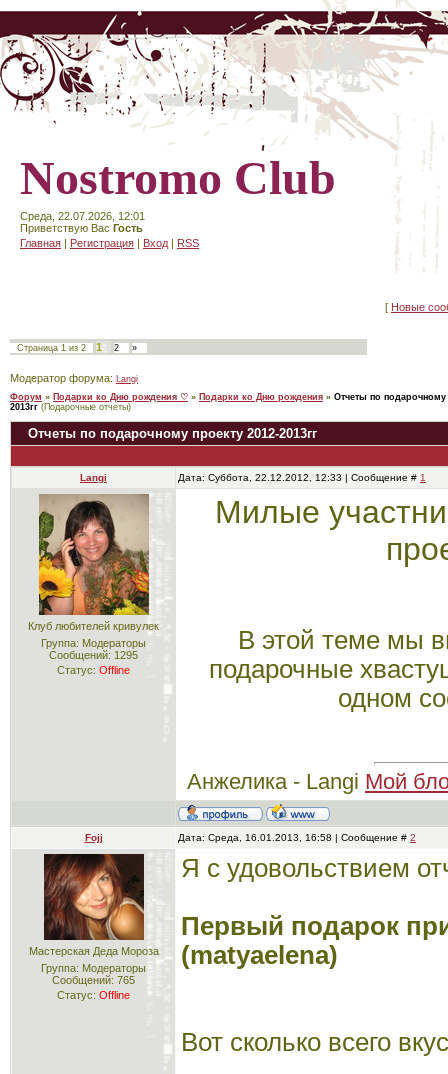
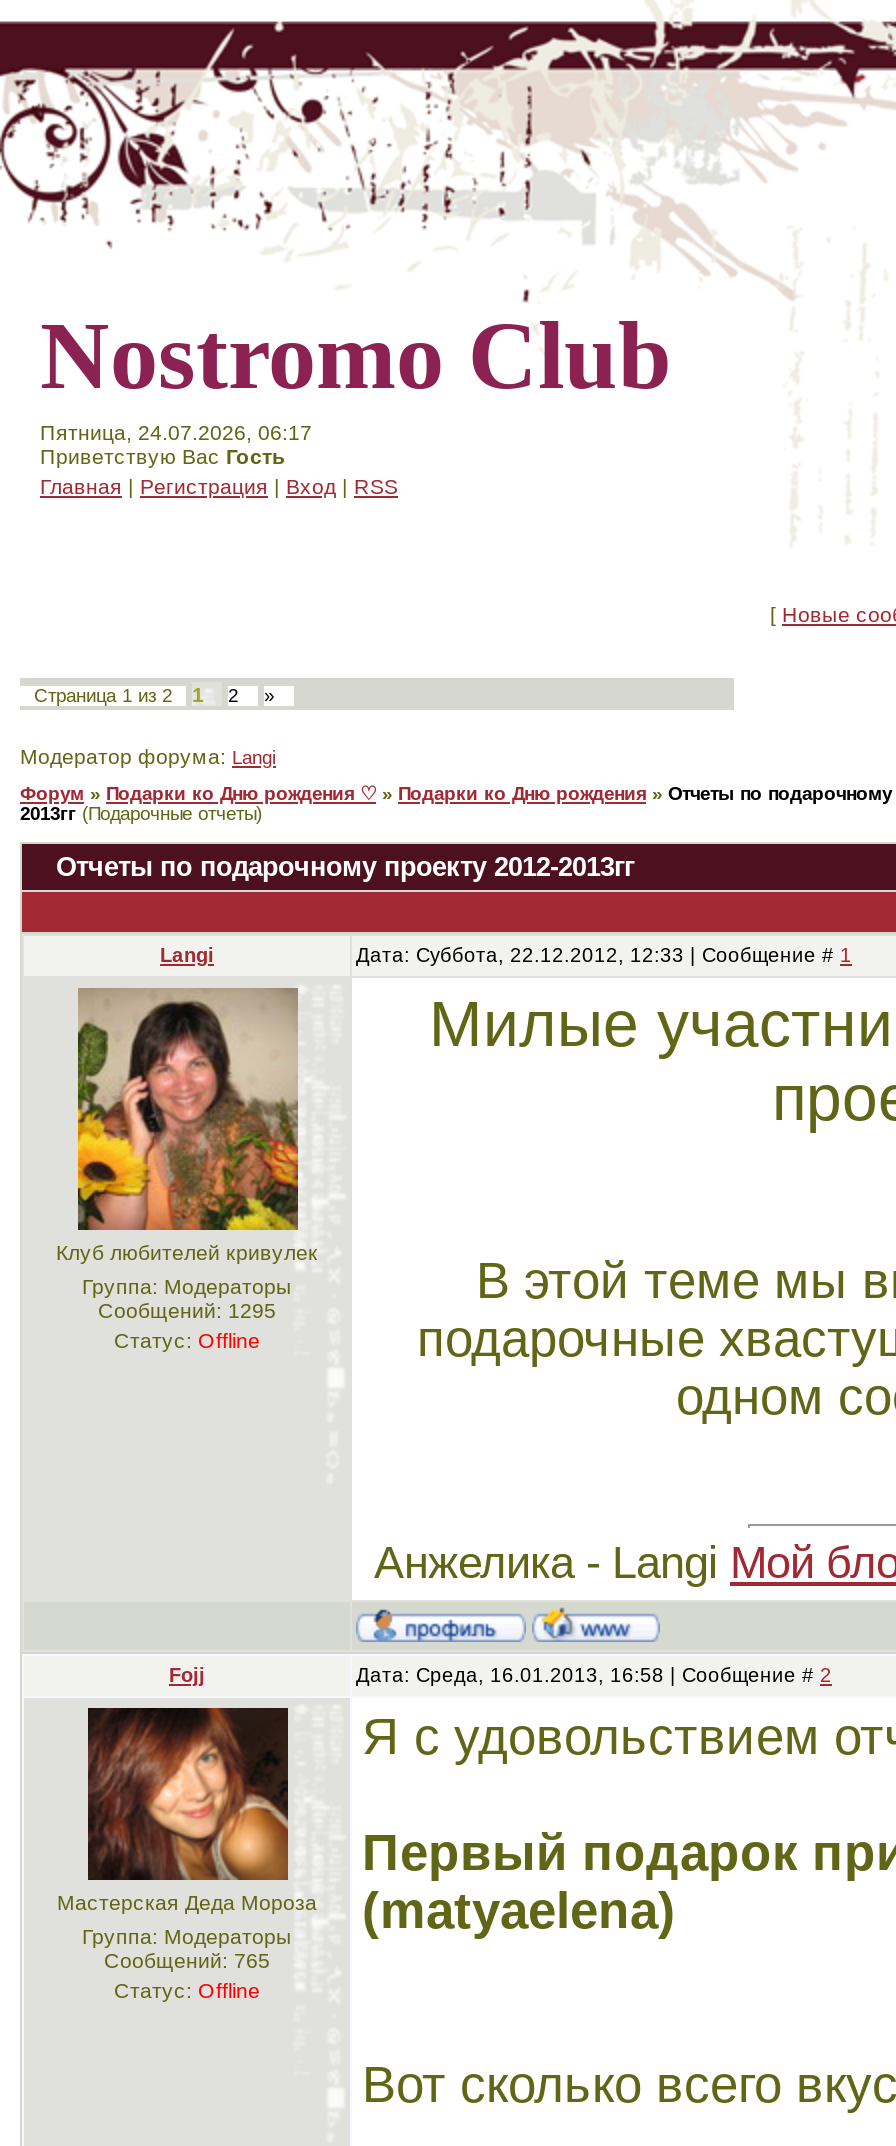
- Среда, 22.07.2026, 12:01
+ Пятница, 24.07.2026, 06:17
